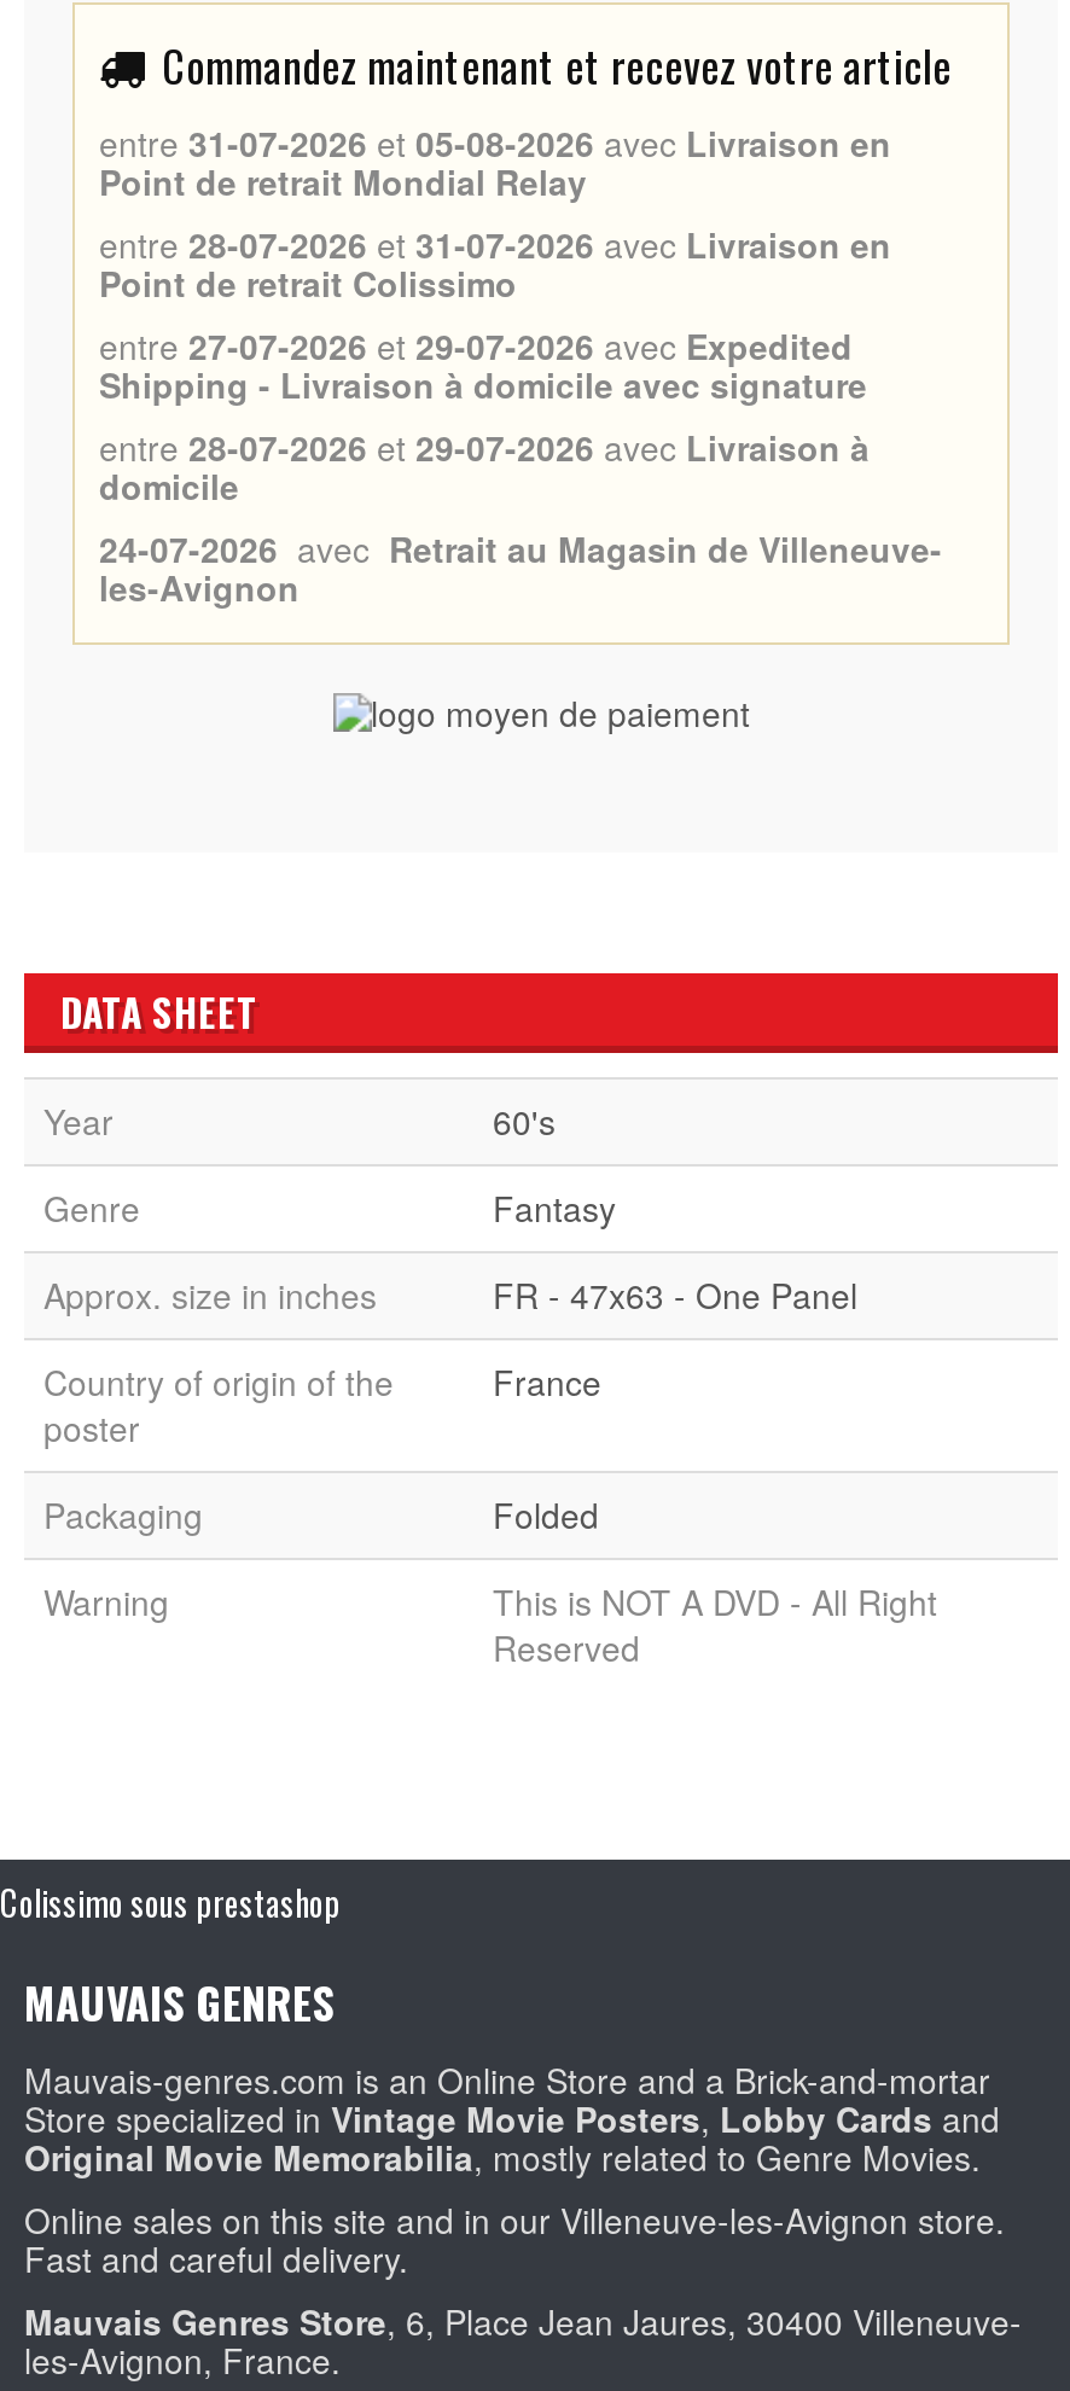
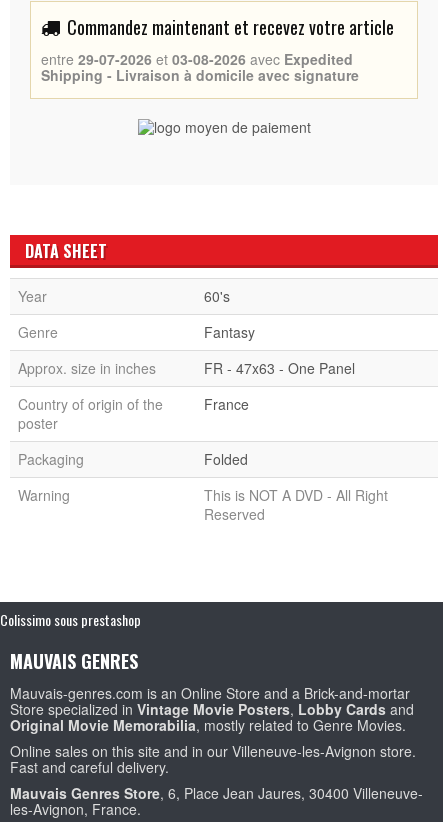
- entre 31-07-2026 et 05-08-2026 avec Livraison en
- Point de retrait Mondial Relay
- entre 28-07-2026 et 31-07-2026 avec Livraison en
- Point de retrait Colissimo
- entre 27-07-2026 et 29-07-2026 avec Expedited
+ entre 29-07-2026 et 03-08-2026 avec Expedited

- entre 28-07-2026 et 29-07-2026 avec Livraison à
- domicile
- 24-07-2026 avec Retrait au Magasin de Villeneuve-
- les-Avignon
